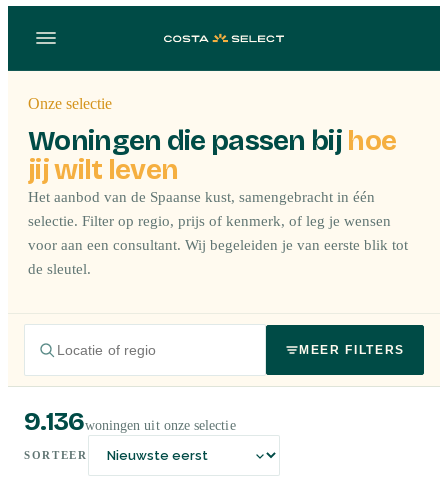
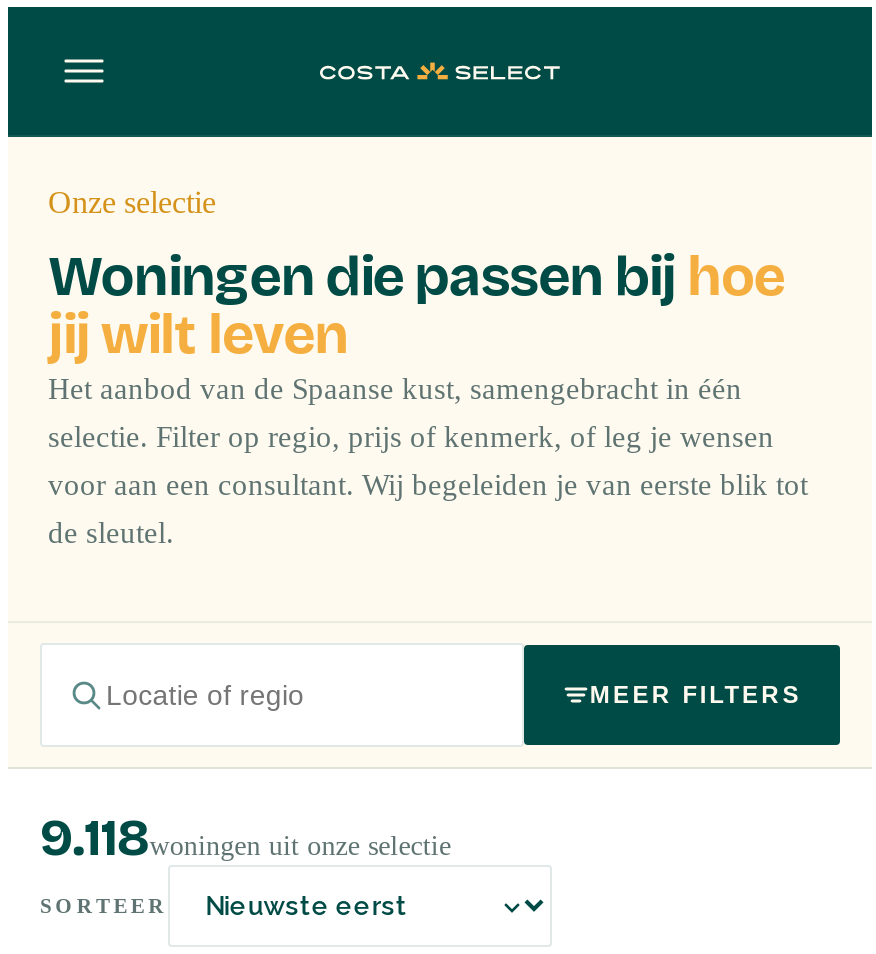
- 9.136woningen uit onze selectie
+ 9.118woningen uit onze selectie
